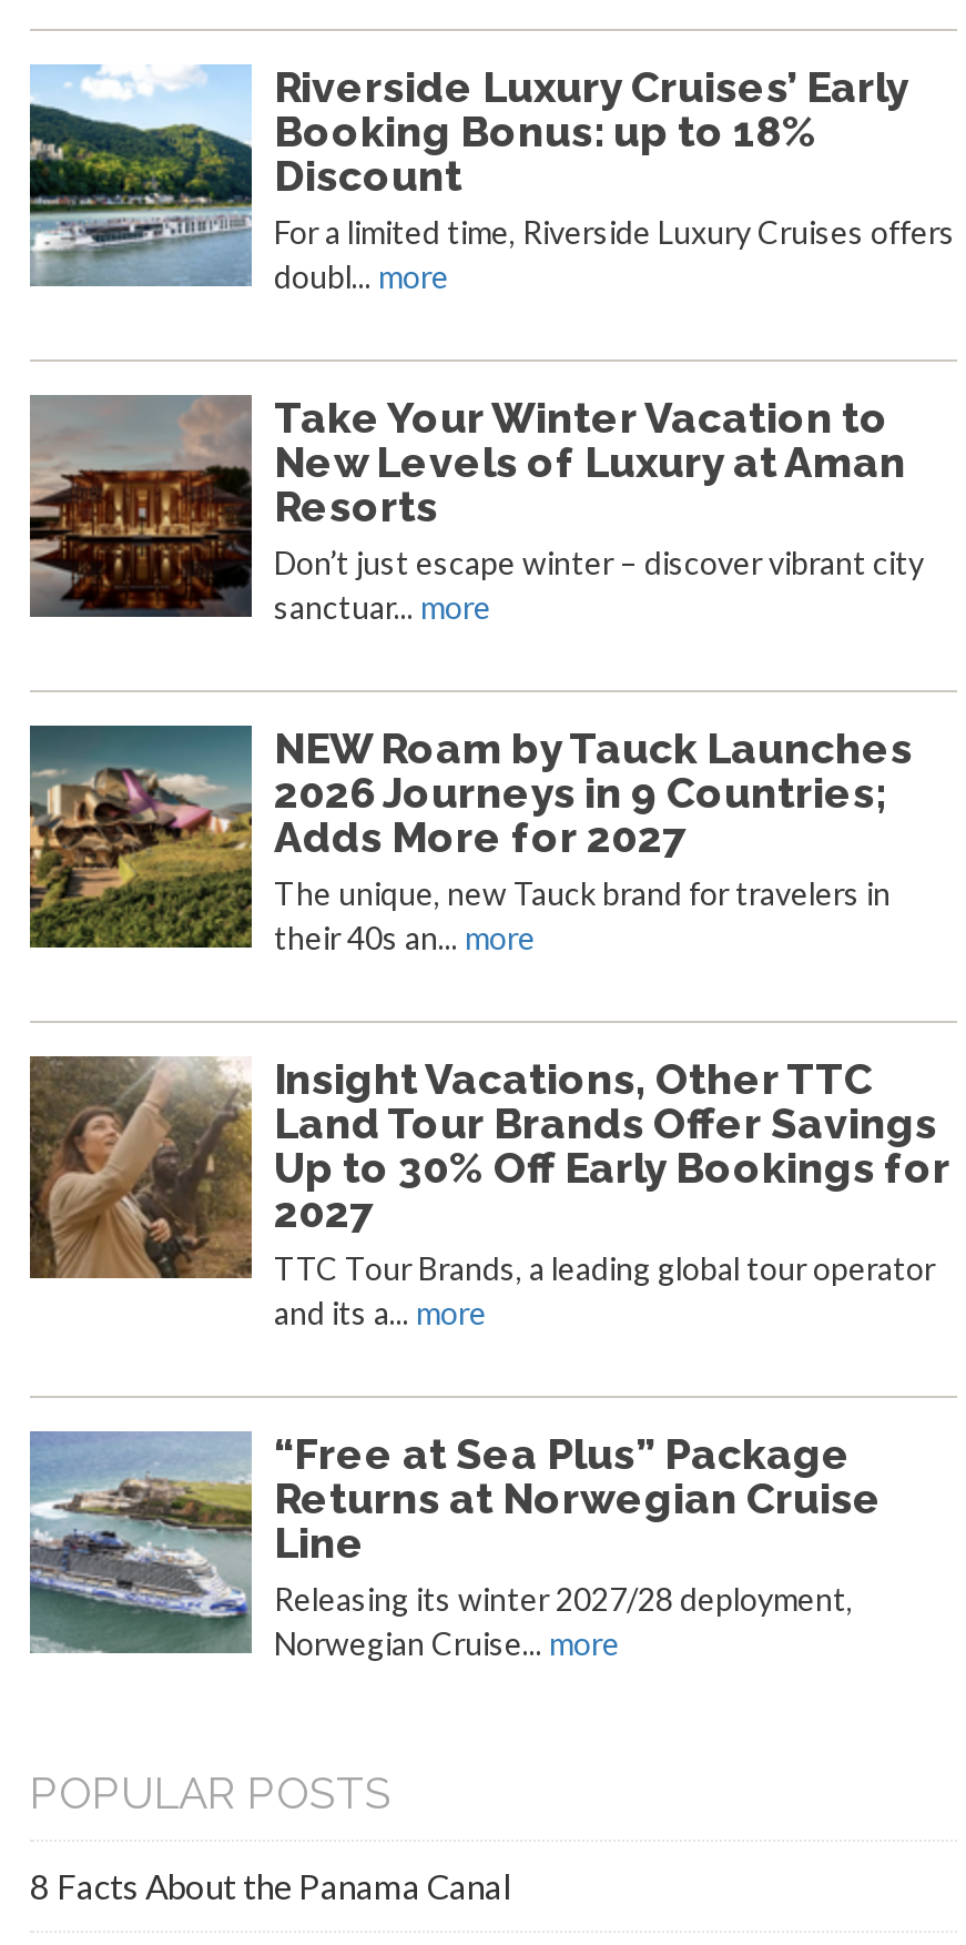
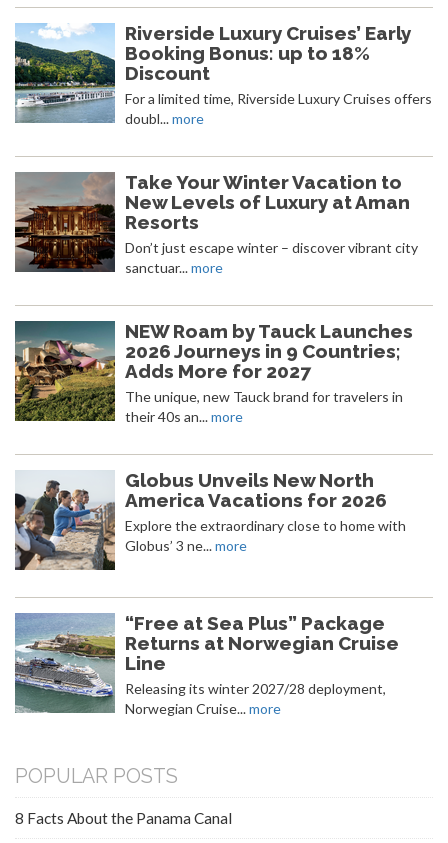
- [image]
- Insight Vacations, Other TTC
- Land Tour Brands Offer Savings
- Up to 30% Off Early Bookings for
- 2027
- TTC Tour Brands, a leading global tour operator
- and its a... more
+ [image]
+ Globus Unveils New North
+ America Vacations for 2026
+ Explore the extraordinary close to home with
+ Globus’ 3 ne... more
